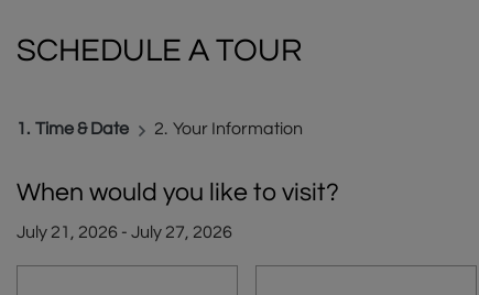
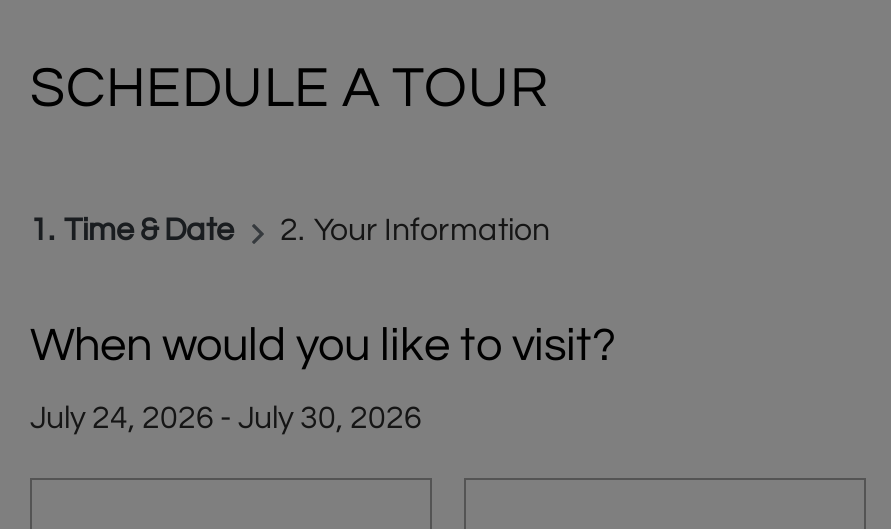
- July 21, 2026 - July 27, 2026
+ July 24, 2026 - July 30, 2026
